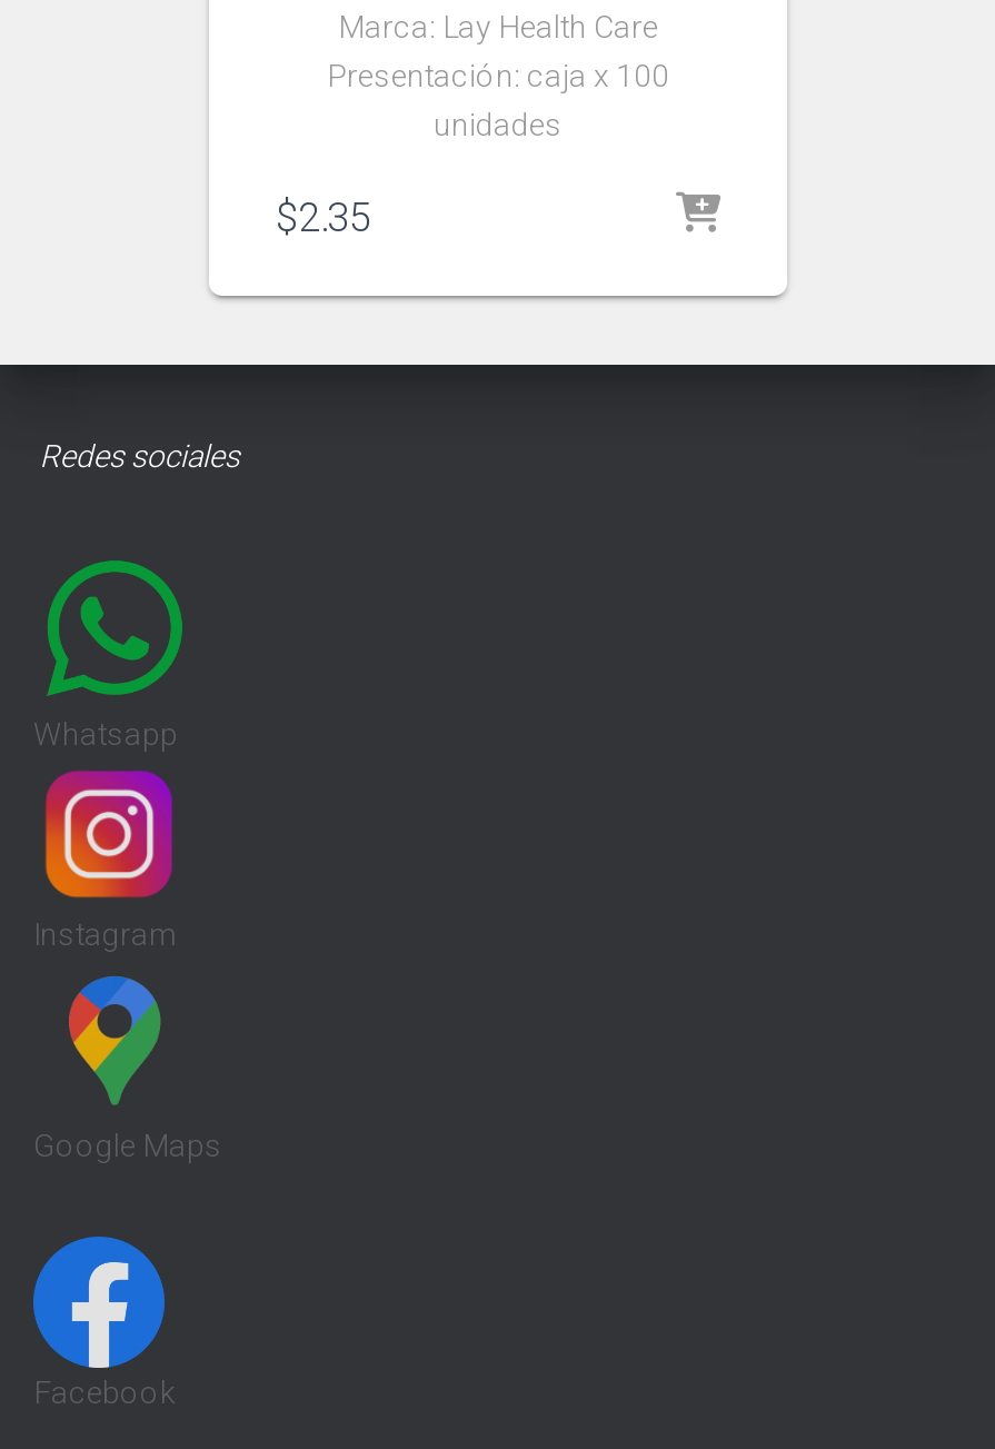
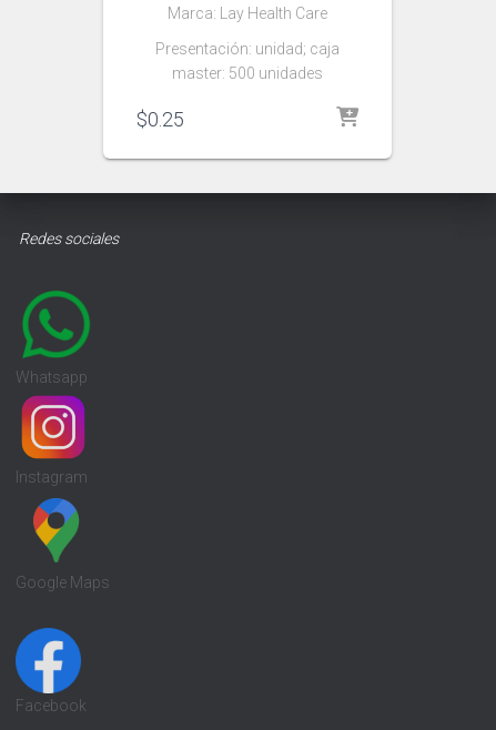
- Presentación: caja x 100
- unidades
+ Presentación: unidad; caja
+ master: 500 unidades

- $2.35
+ $0.25
